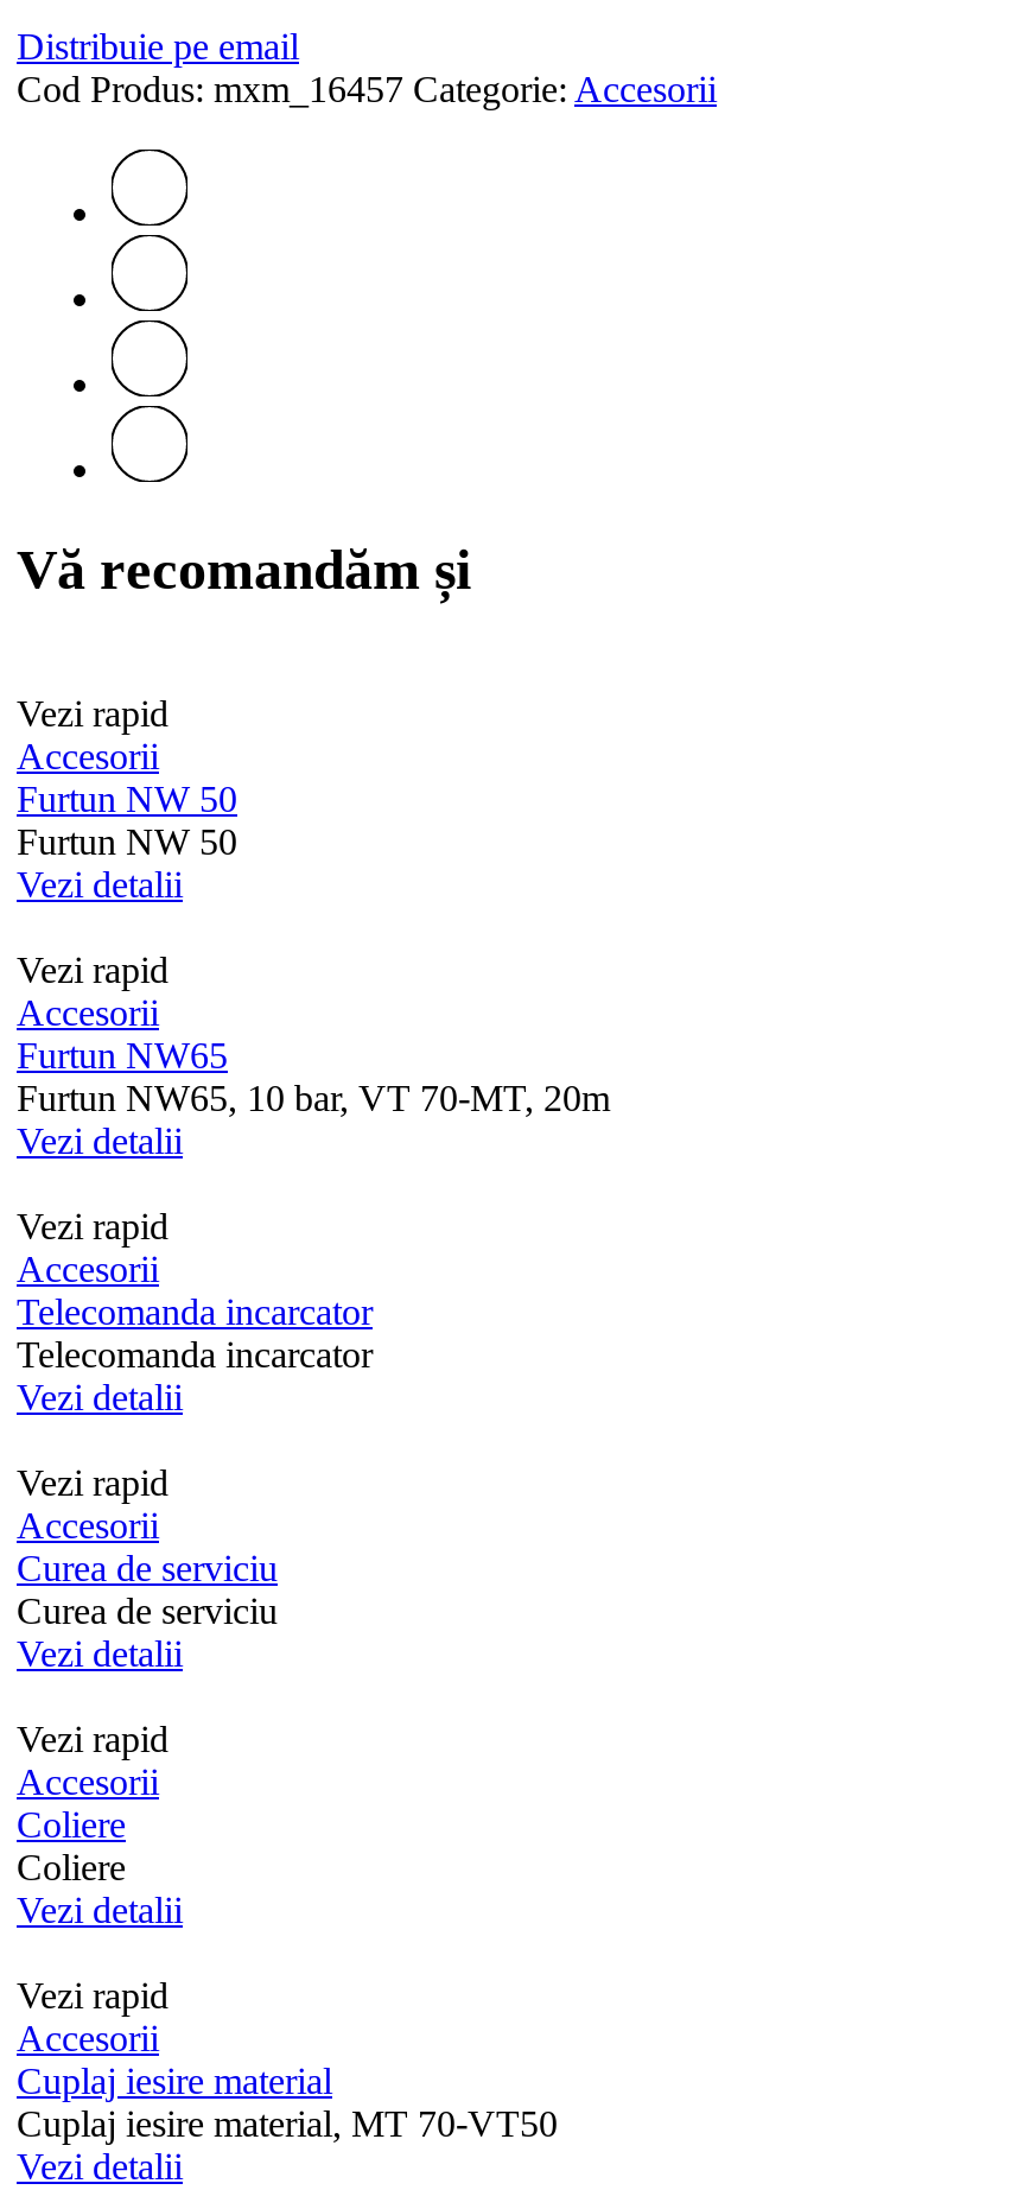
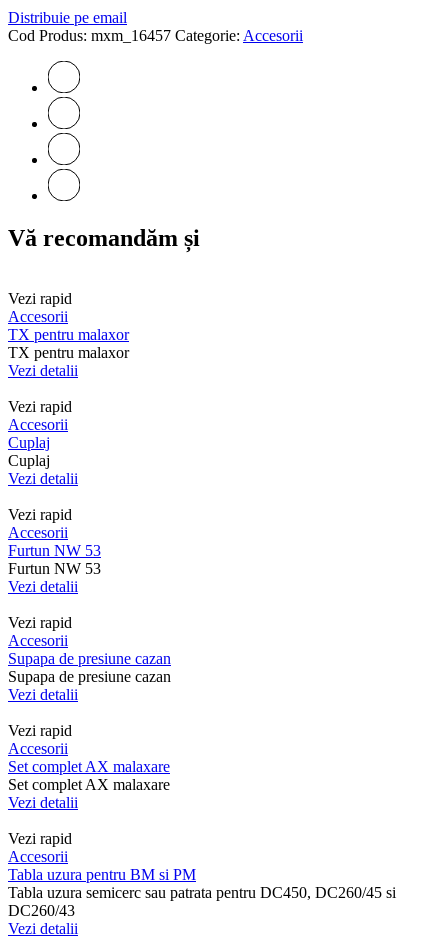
- Furtun NW 50
- Furtun NW 50
+ TX pentru malaxor
+ TX pentru malaxor

- Furtun NW65
- Furtun NW65, 10 bar, VT 70-MT, 20m
+ Cuplaj
+ Cuplaj

- Telecomanda incarcator
- Telecomanda incarcator
+ Furtun NW 53
+ Furtun NW 53

- Curea de serviciu
- Curea de serviciu
+ Supapa de presiune cazan
+ Supapa de presiune cazan

- Coliere
- Coliere
+ Set complet AX malaxare
+ Set complet AX malaxare

- Cuplaj iesire material
- Cuplaj iesire material, MT 70-VT50
+ Tabla uzura pentru BM si PM
+ Tabla uzura semicerc sau patrata pentru DC450, DC260/45 si
+ DC260/43
